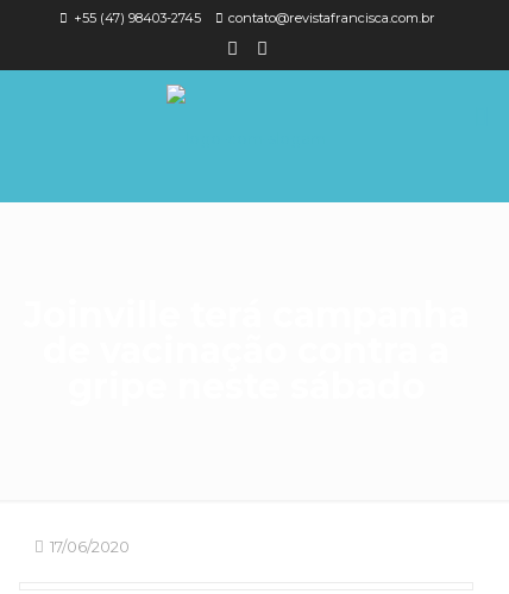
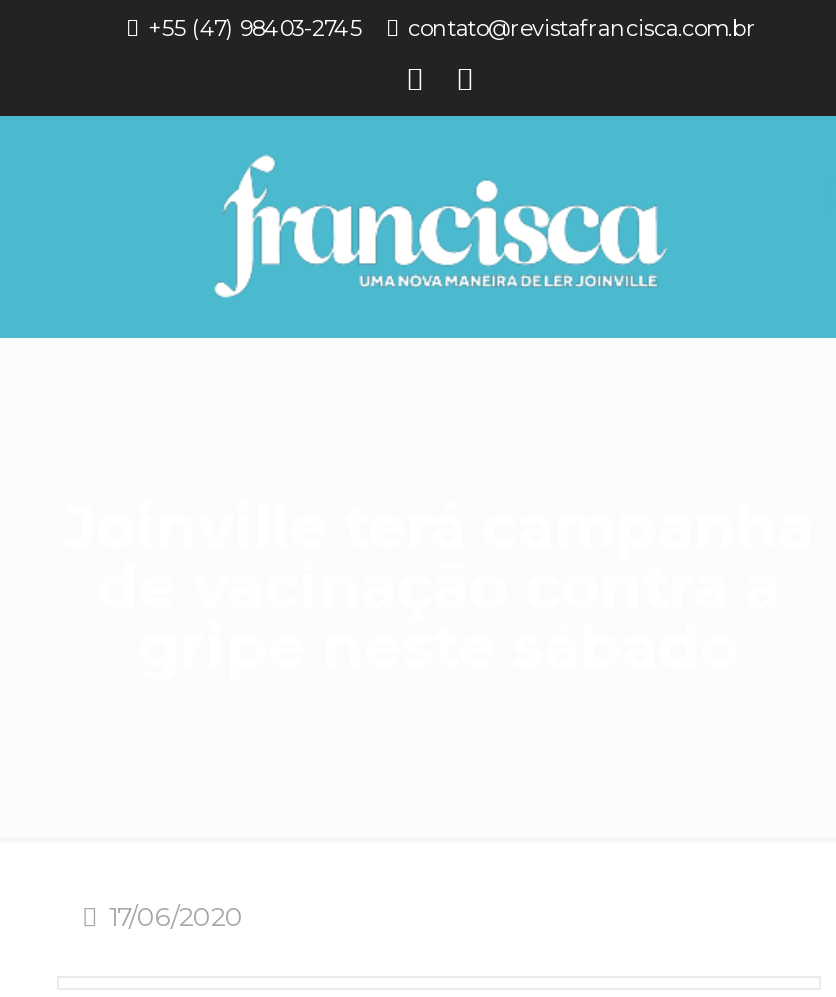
+ [image]
